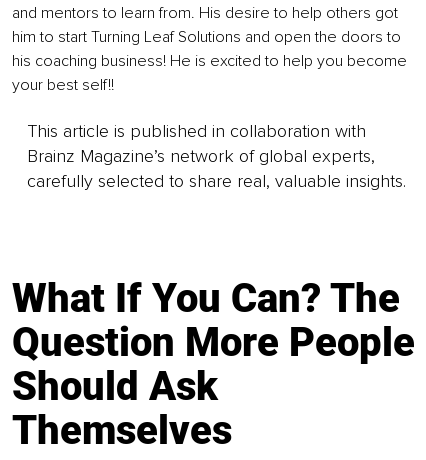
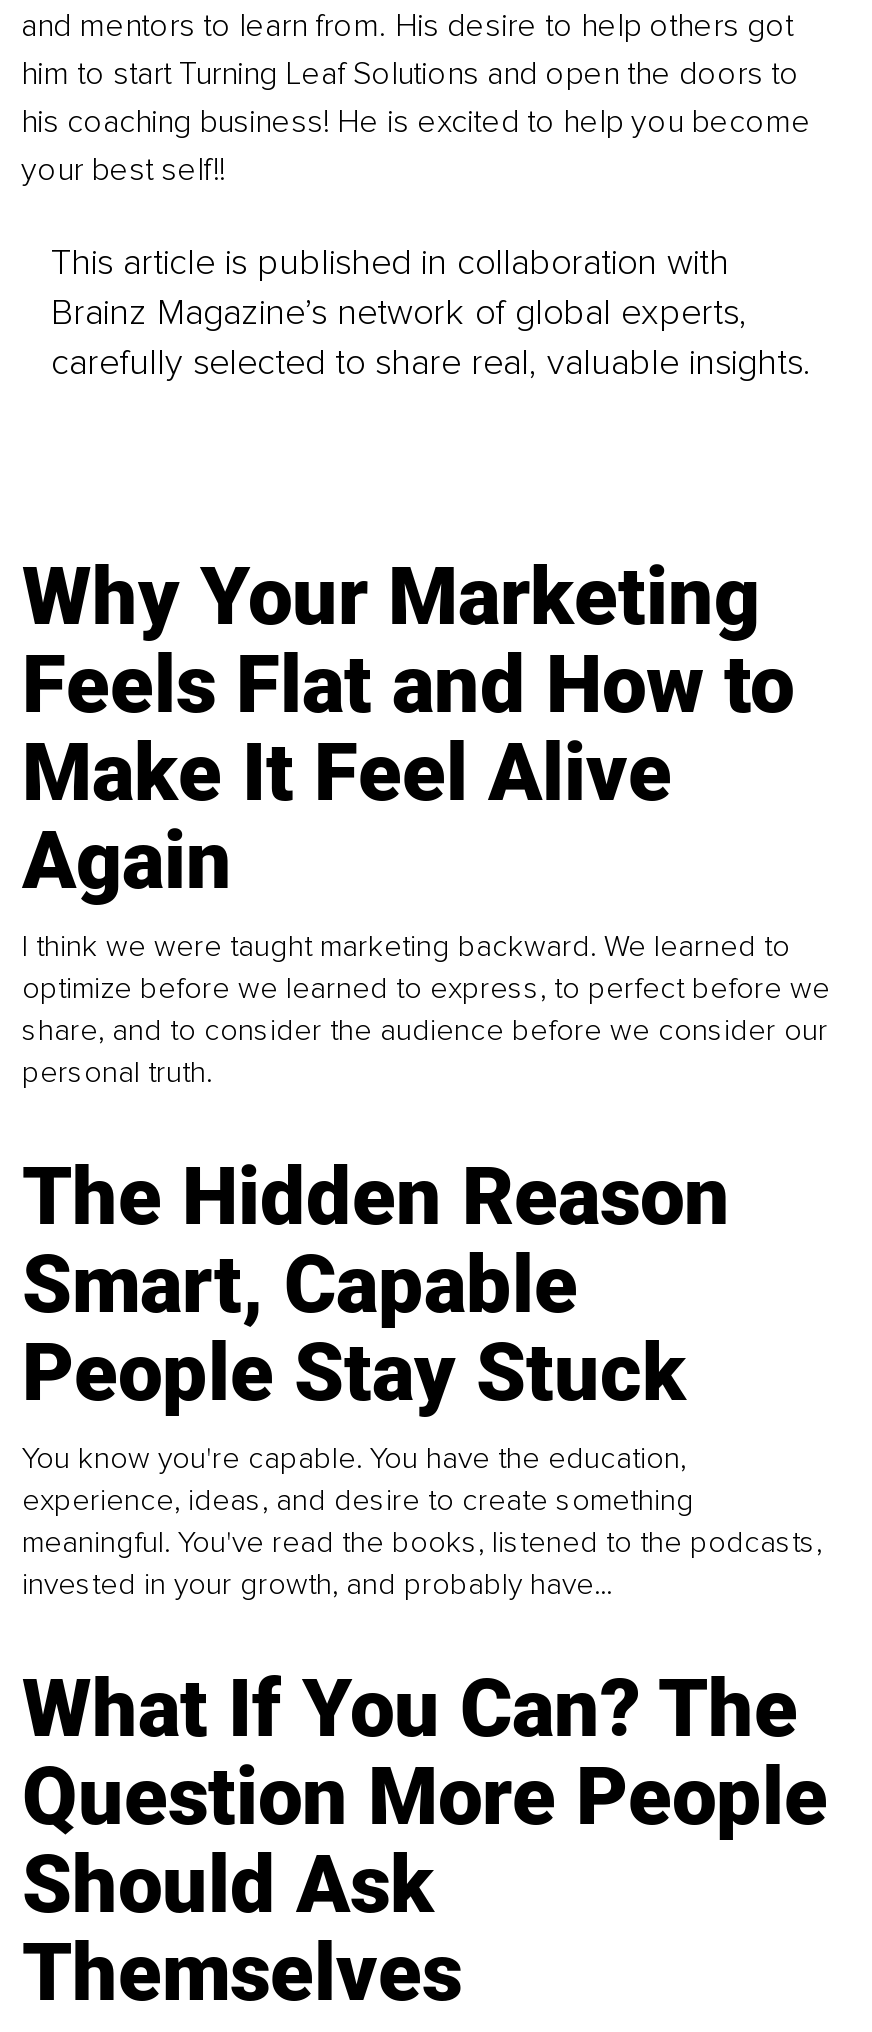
+ Why Your Marketing
+ Feels Flat and How to
+ Make It Feel Alive
+ Again
+ I think we were taught marketing backward. We learned to
+ optimize before we learned to express, to perfect before we
+ share, and to consider the audience before we consider our
+ personal truth.
+ The Hidden Reason
+ Smart, Capable
+ People Stay Stuck
+ You know you're capable. You have the education,
+ experience, ideas, and desire to create something
+ meaningful. You've read the books, listened to the podcasts,
+ invested in your growth, and probably have...
